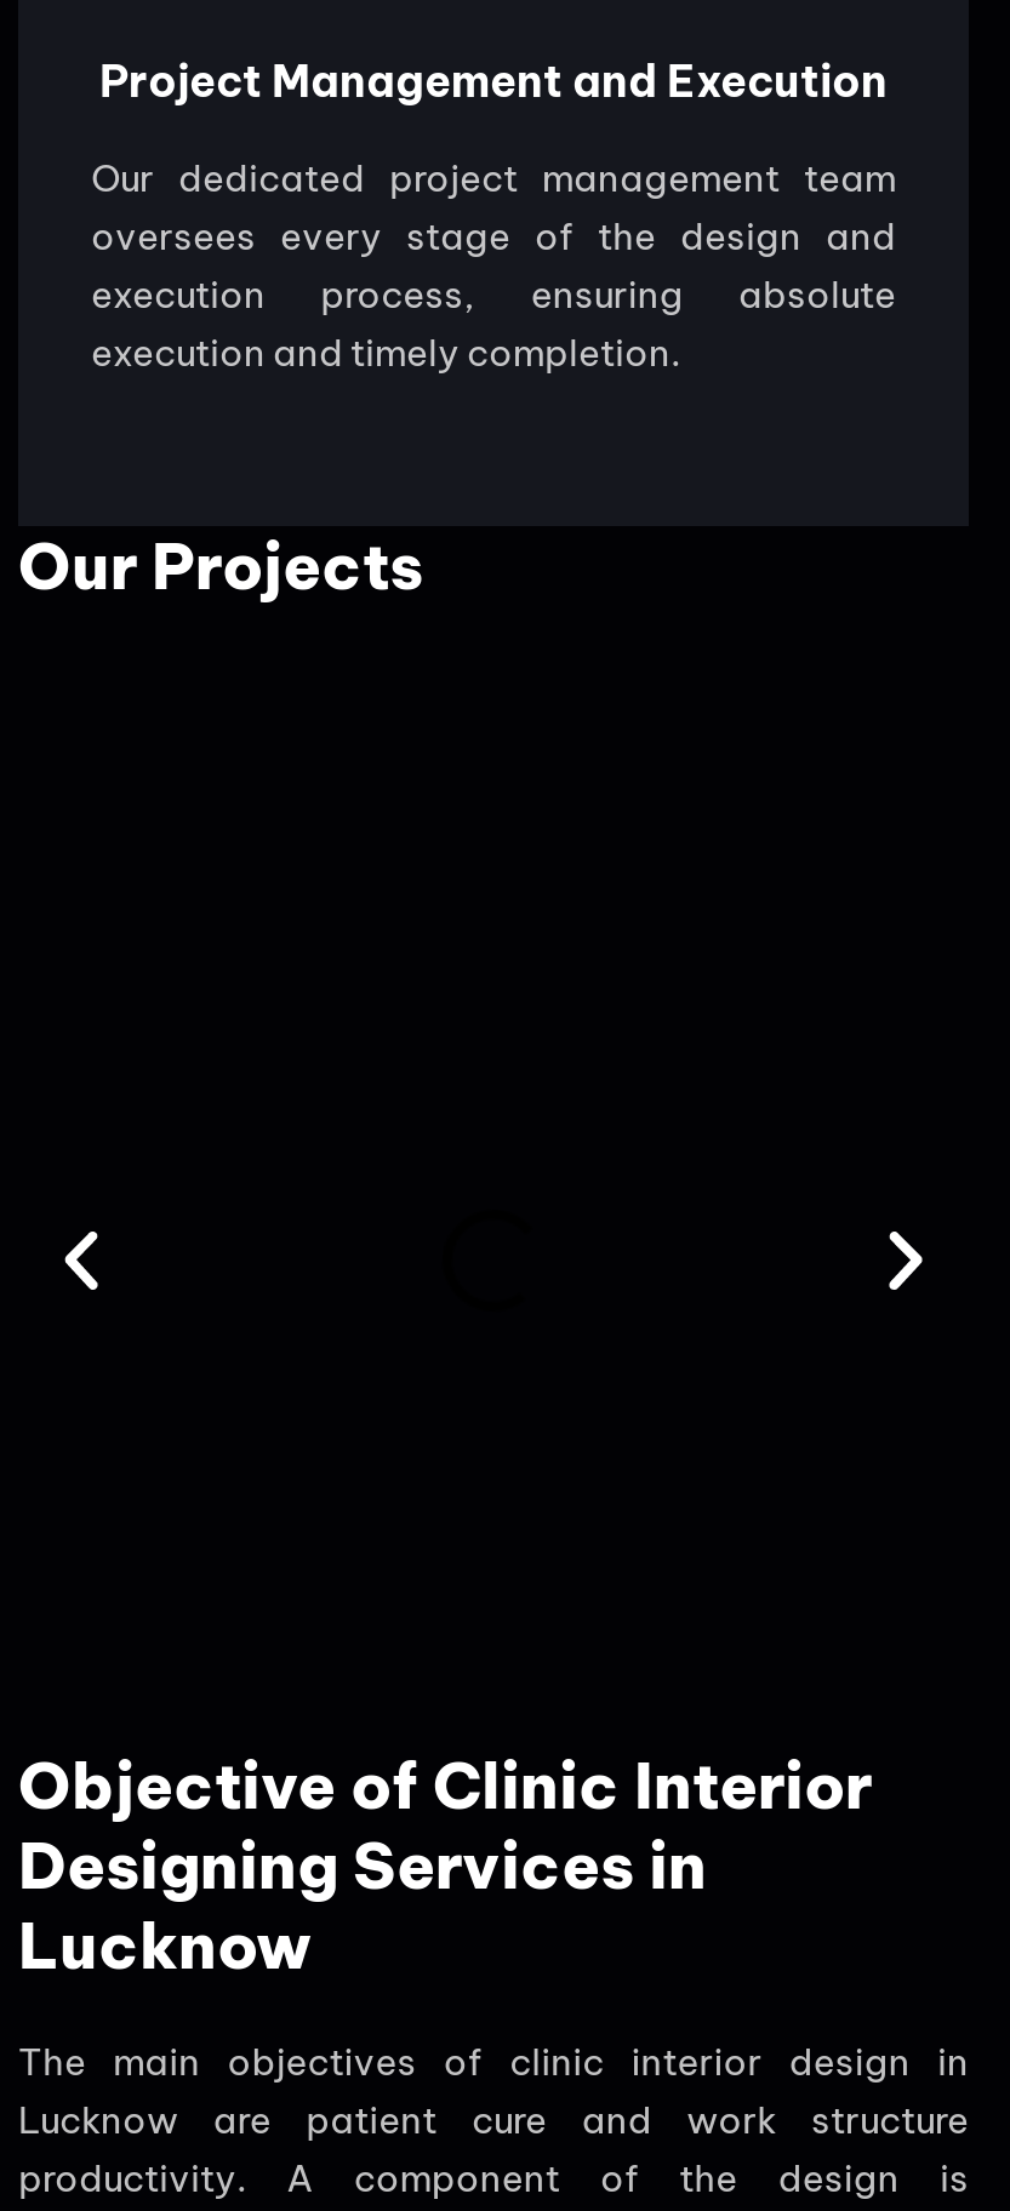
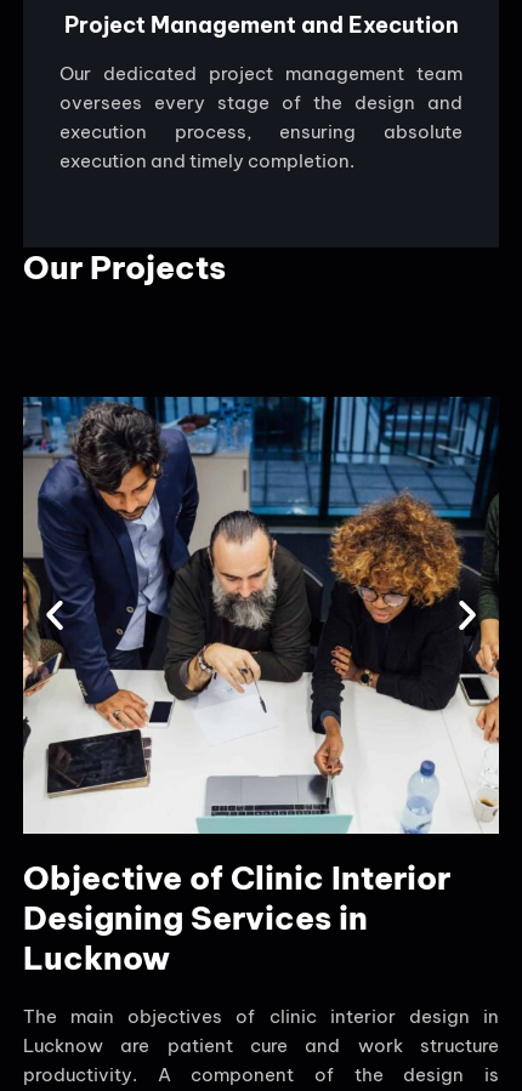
+ [image]
